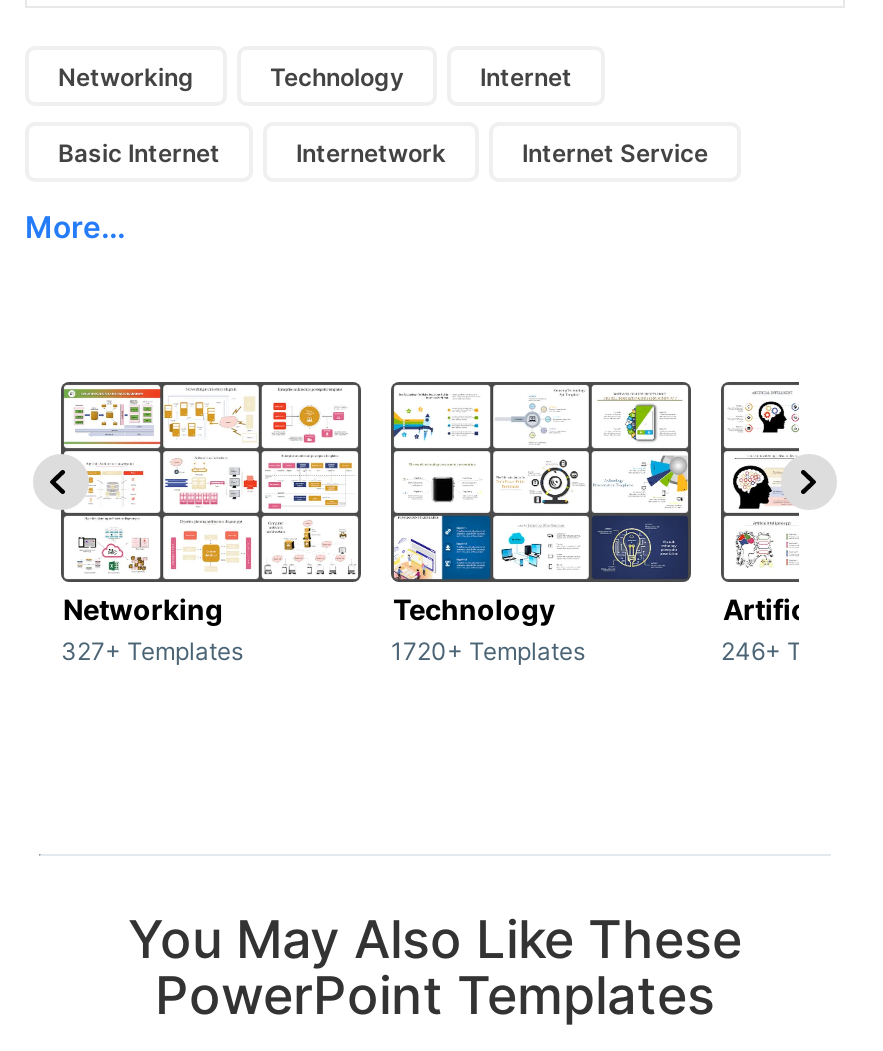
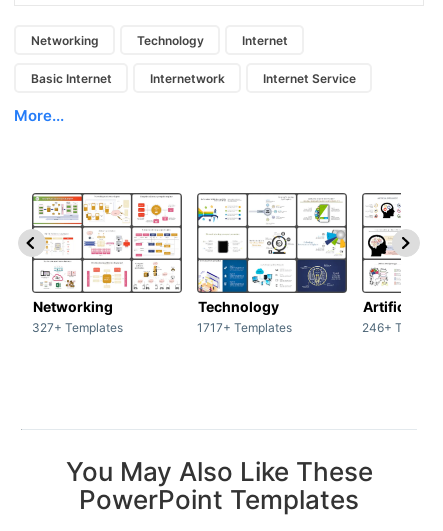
- 1720+ Templates
+ 1717+ Templates
